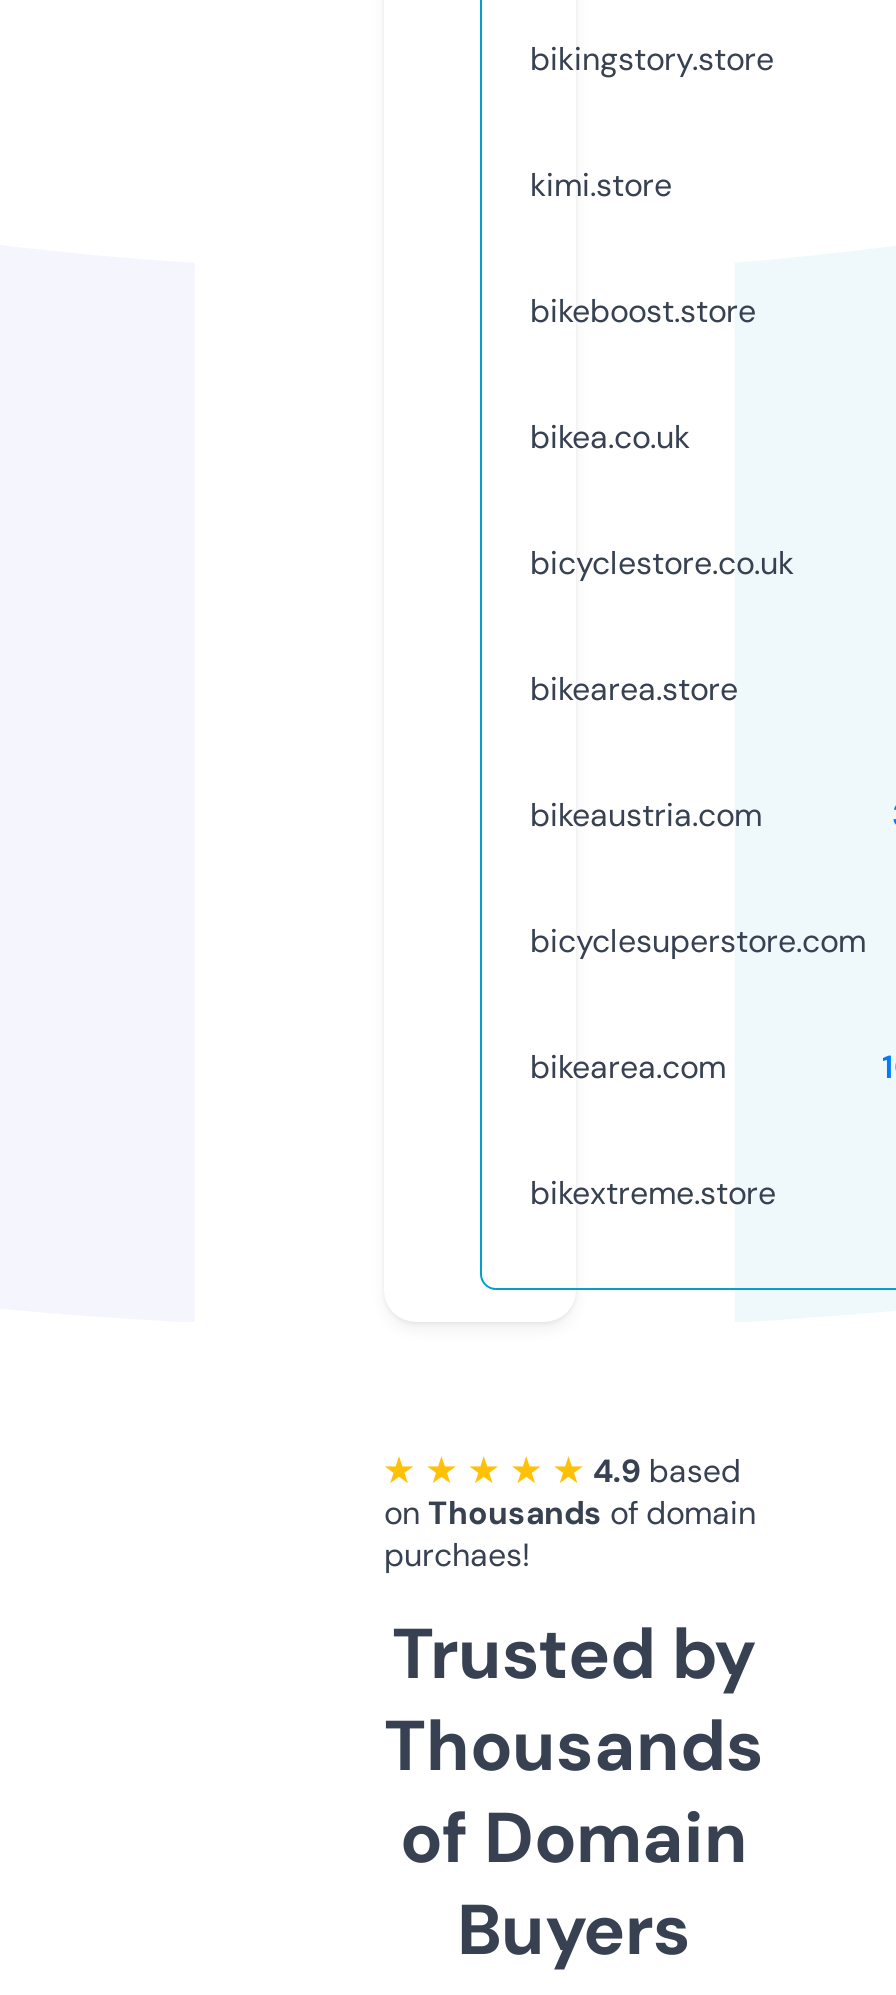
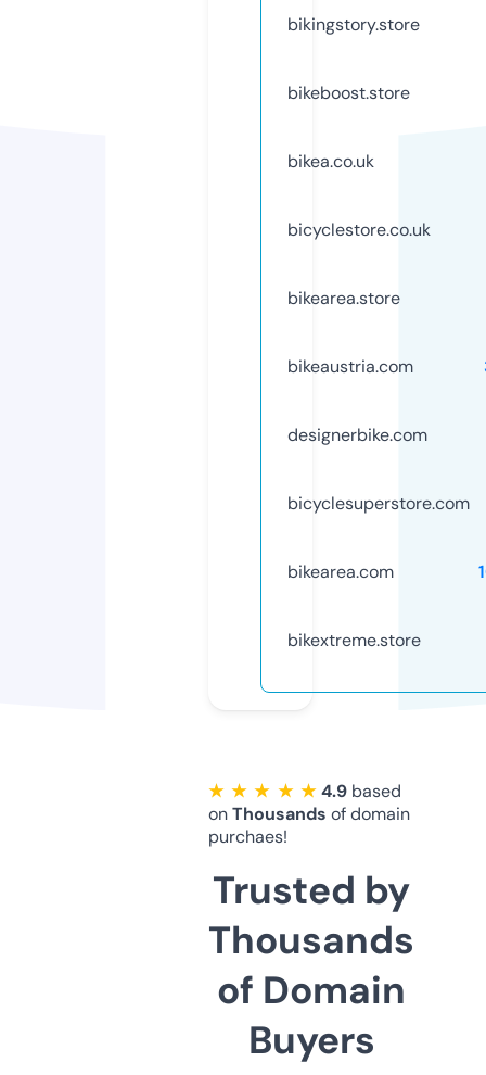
- kimi.store

moved up: bikeboost.store | bikea.co.uk | bicyclestore.co.uk | bikearea.store | bikeaustria.com

+ designerbike.com
